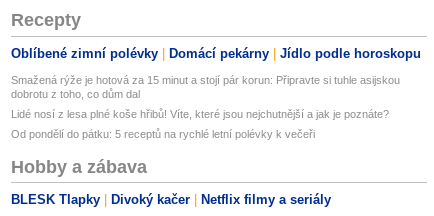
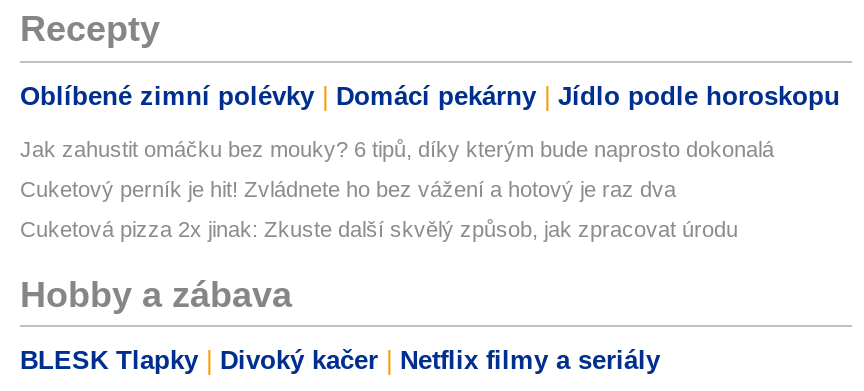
- Smažená rýže je hotová za 15 minut a stojí pár korun: Připravte si tuhle asijskou
- dobrotu z toho, co dům dal
+ Jak zahustit omáčku bez mouky? 6 tipů, díky kterým bude naprosto dokonalá

- Lidé nosí z lesa plné koše hřibů! Víte, které jsou nejchutnější a jak je poznáte?
+ Cuketový perník je hit! Zvládnete ho bez vážení a hotový je raz dva

- Od pondělí do pátku: 5 receptů na rychlé letní polévky k večeři
+ Cuketová pizza 2x jinak: Zkuste další skvělý způsob, jak zpracovat úrodu
